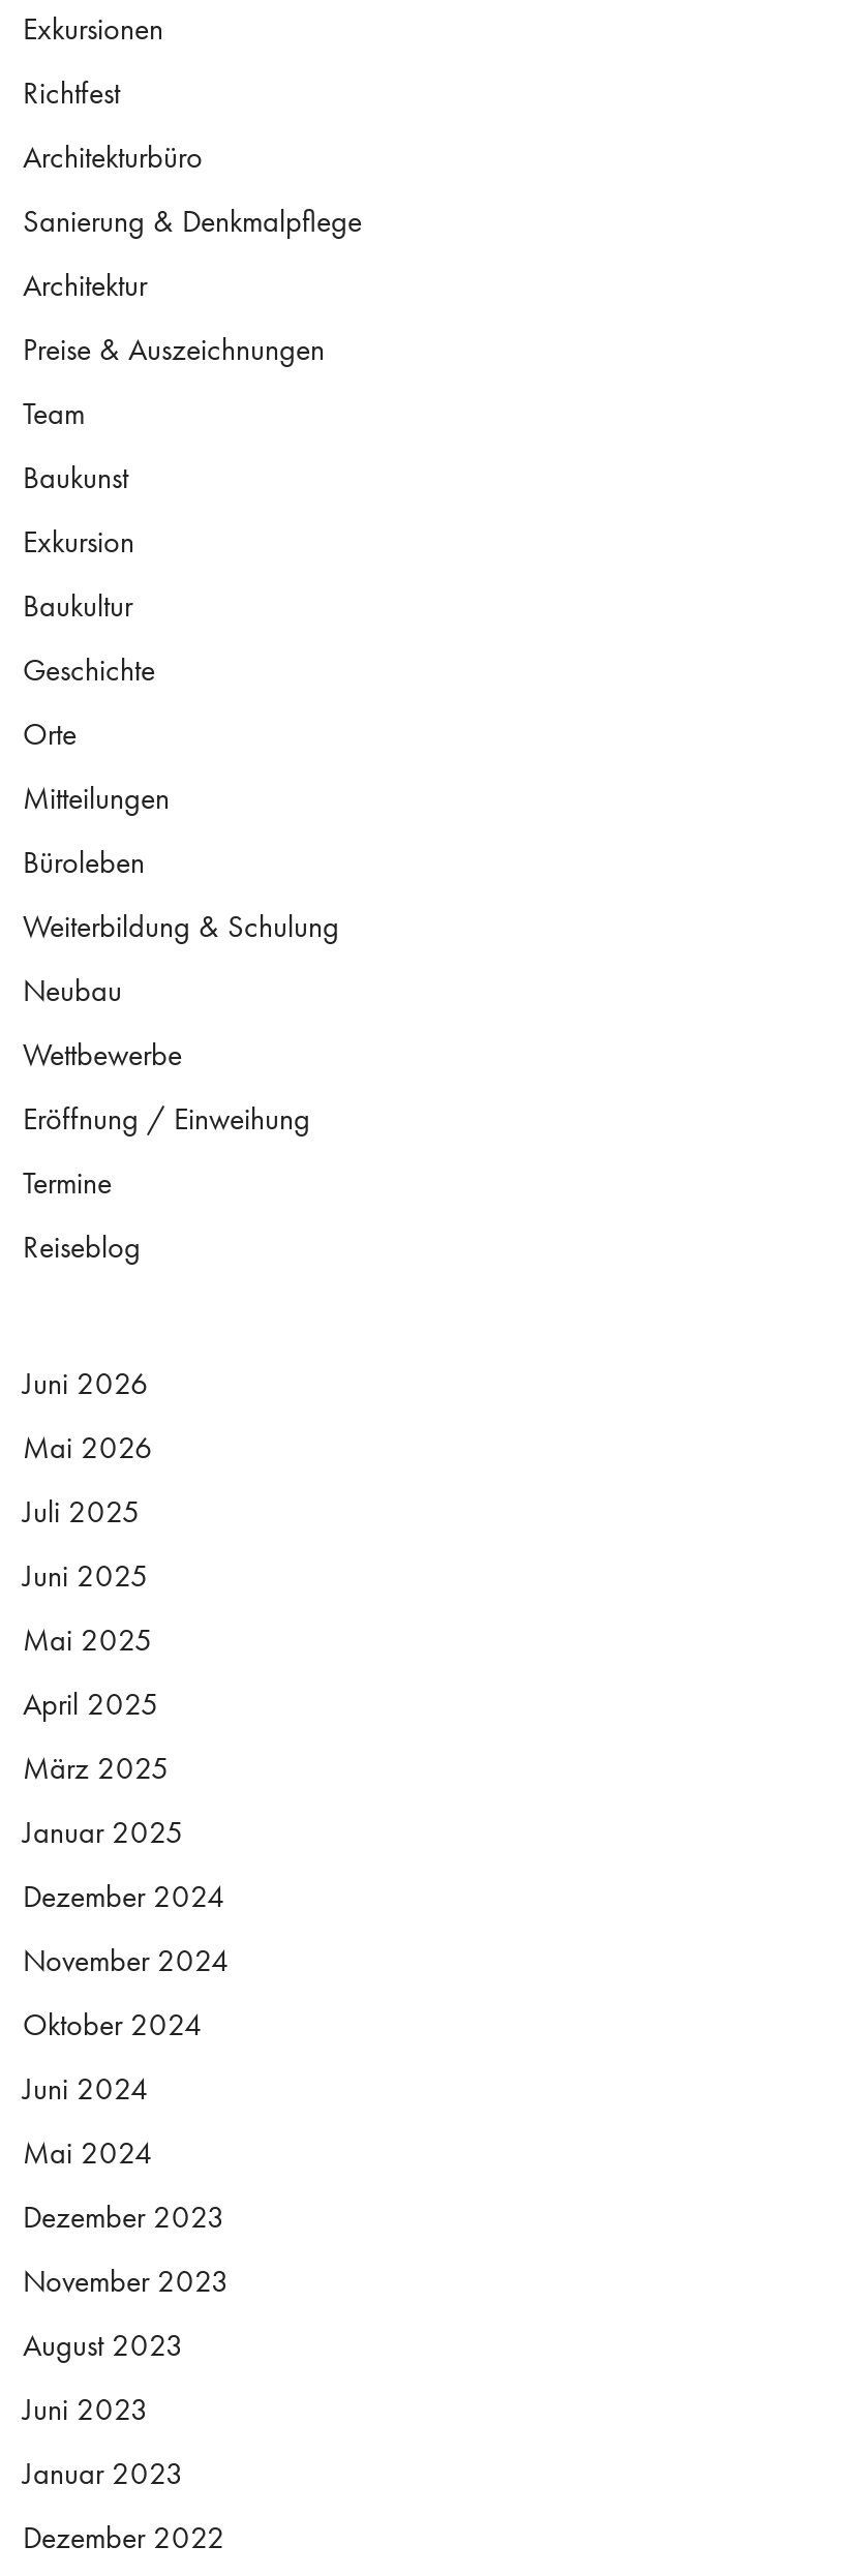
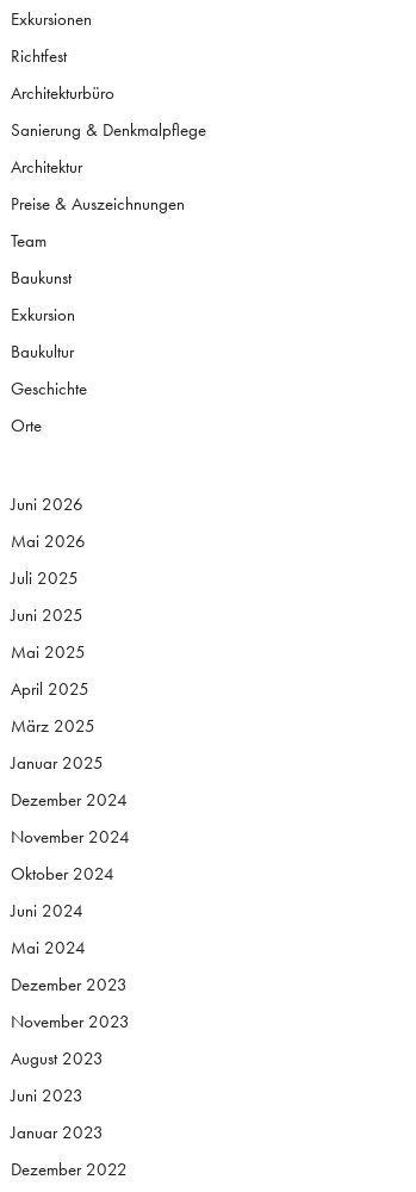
- Mitteilungen
- Büroleben
- Weiterbildung & Schulung
- Neubau
- Wettbewerbe
- Eröffnung / Einweihung
- Termine
- Reiseblog
